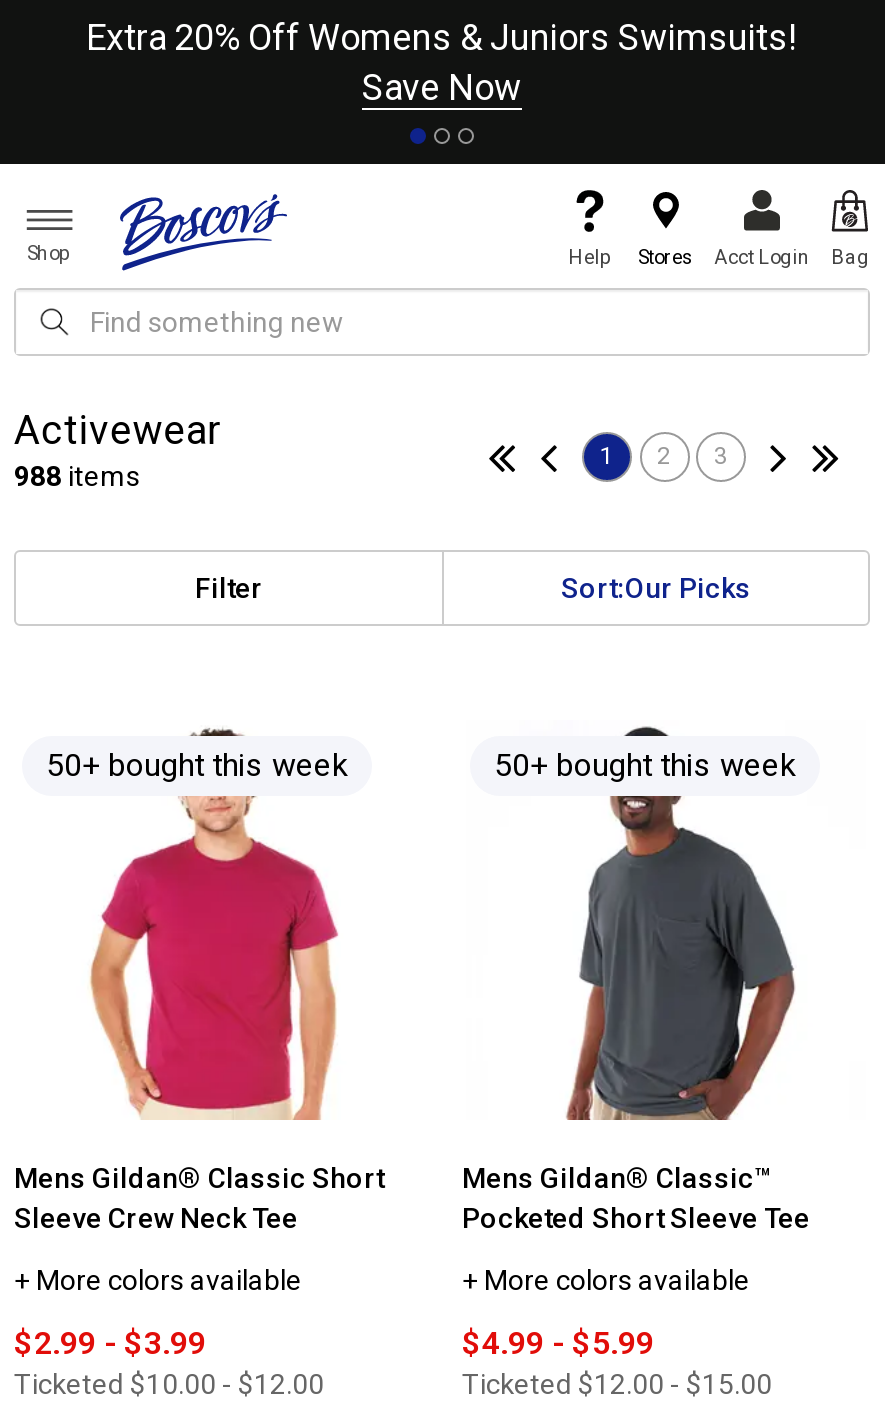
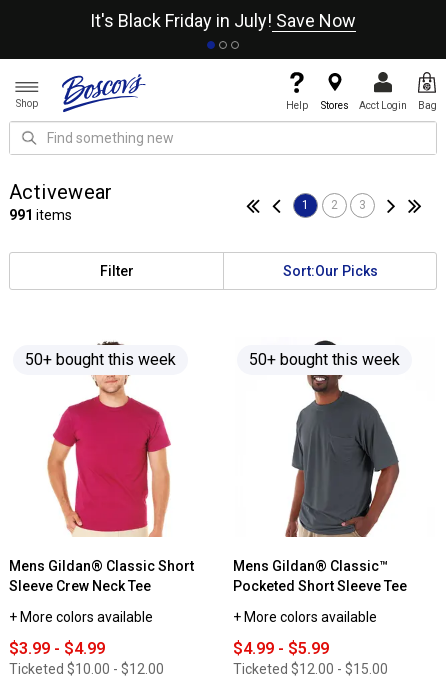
- Extra 20% Off Womens & Juniors Swimsuits!
- Save Now
+ It's Black Friday in July! Save Now

- 988 items
+ 991 items

- $2.99 - $3.99
+ $3.99 - $4.99
